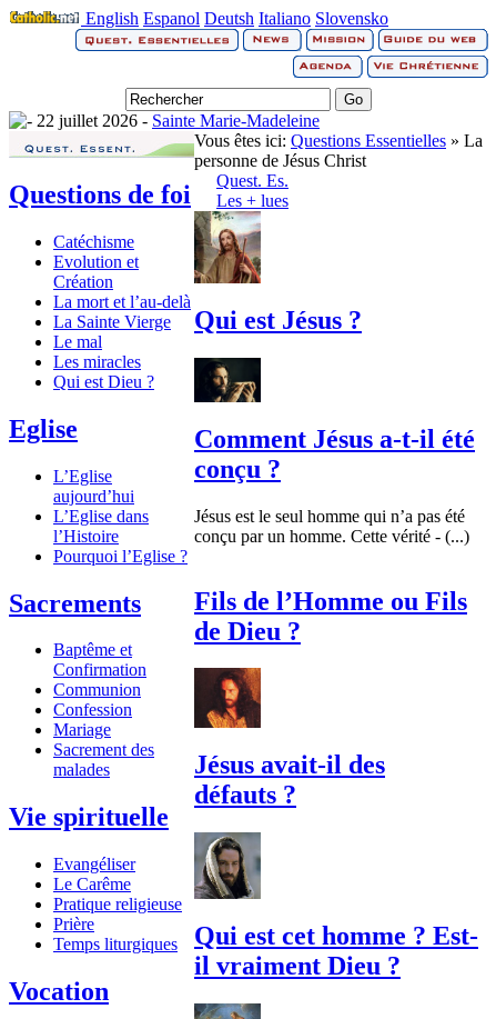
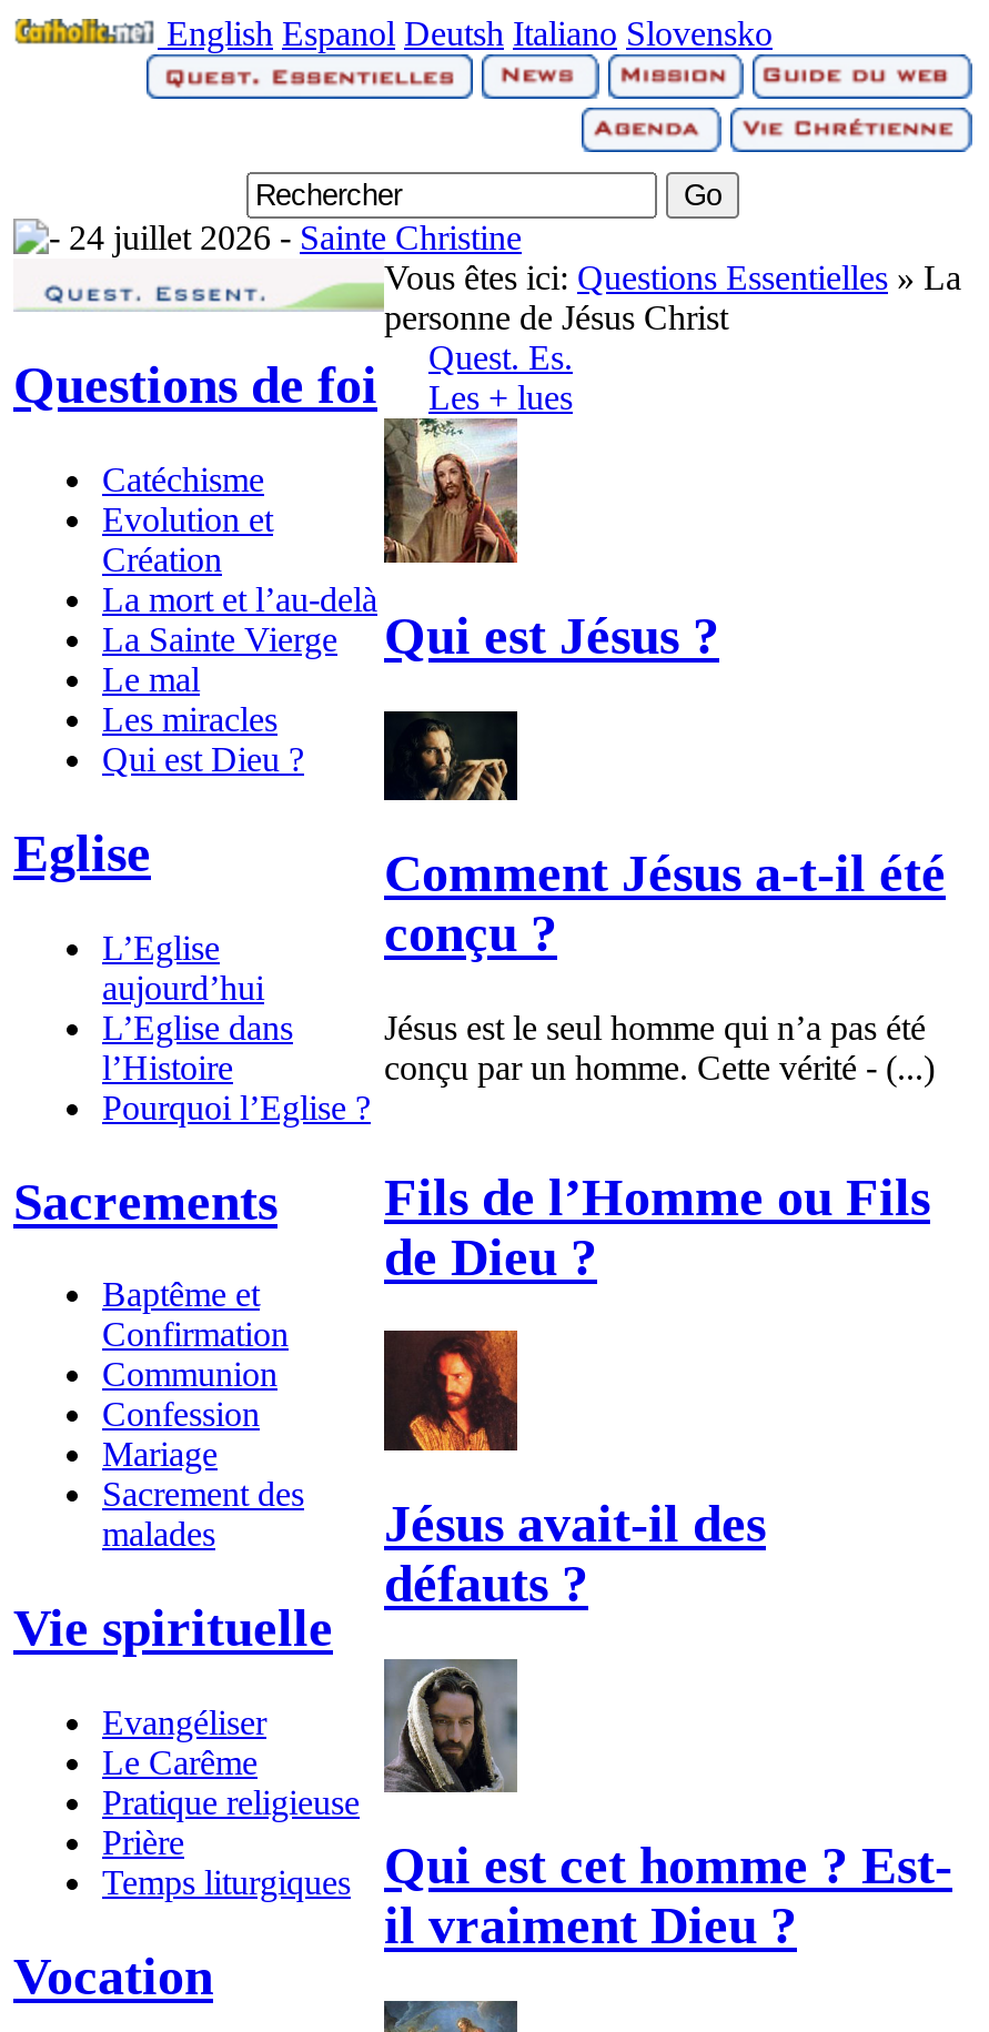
- 22 juillet 2026 -Sainte Marie-Madeleine
+ 24 juillet 2026 -Sainte Christine
